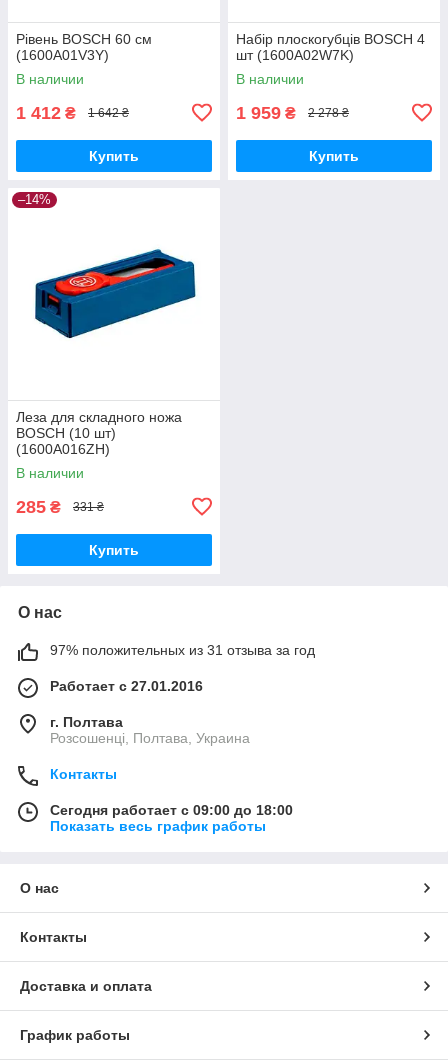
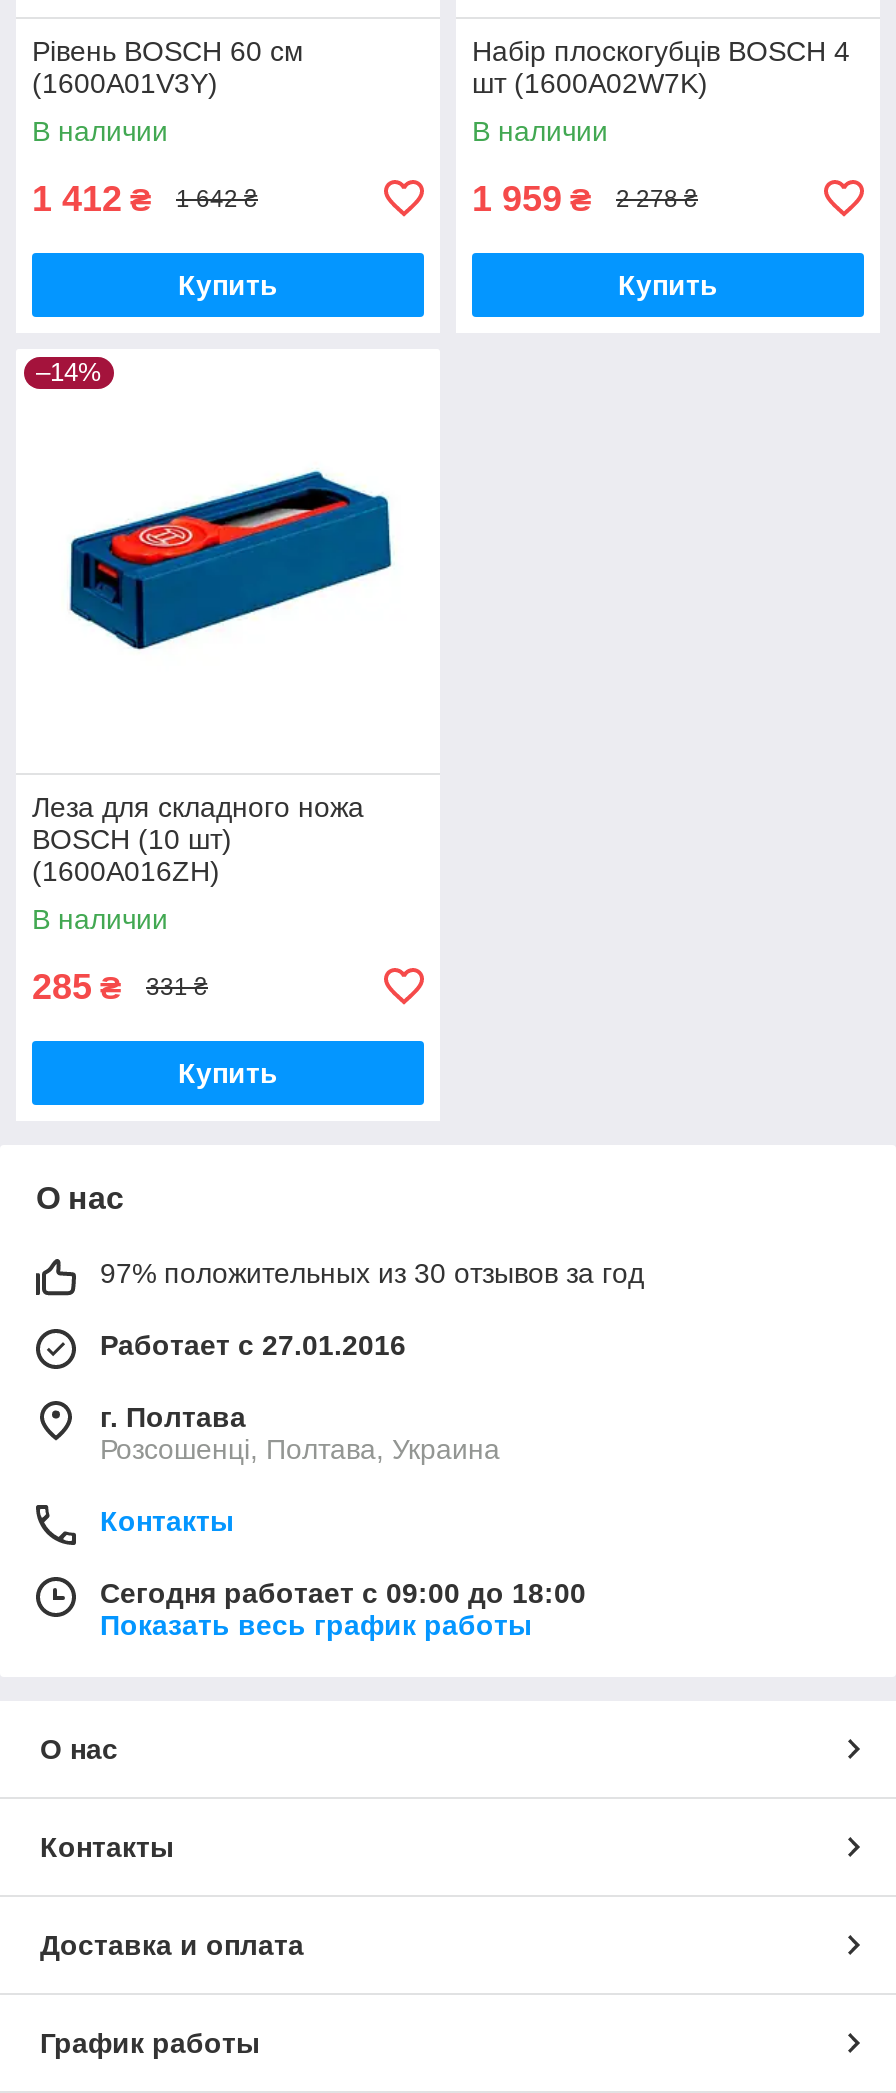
- 97% положительных из 31 отзыва за год
+ 97% положительных из 30 отзывов за год
